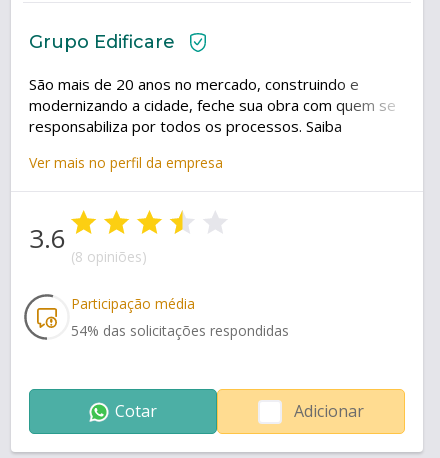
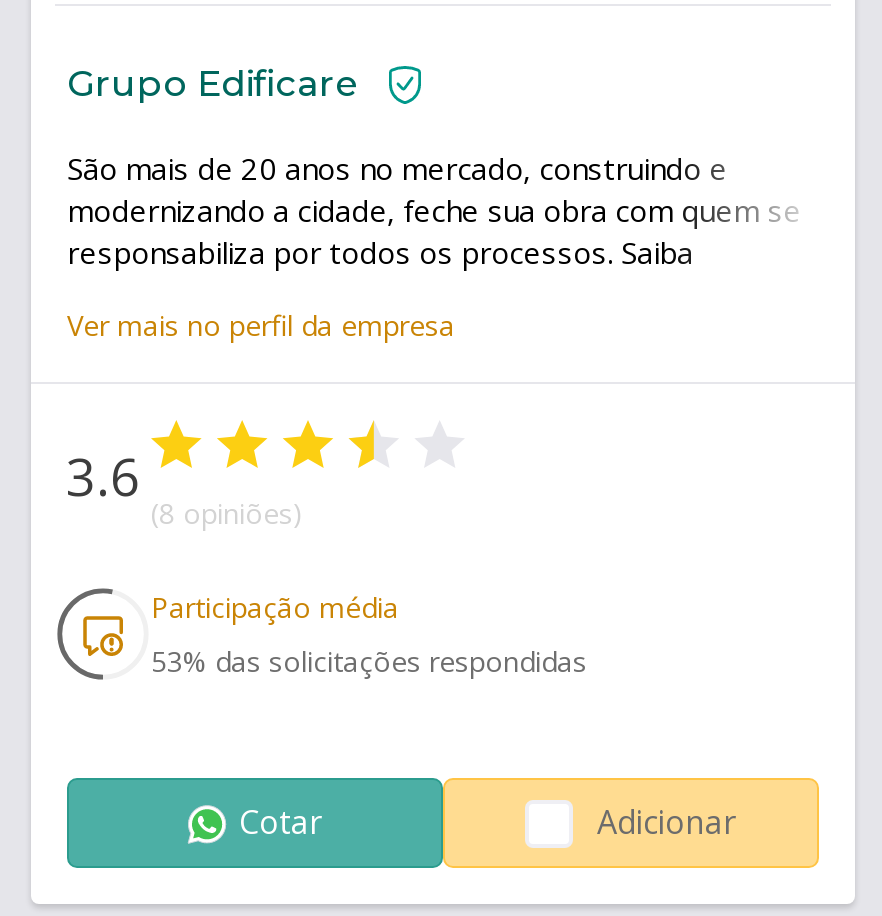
- 54% das solicitações respondidas
+ 53% das solicitações respondidas
